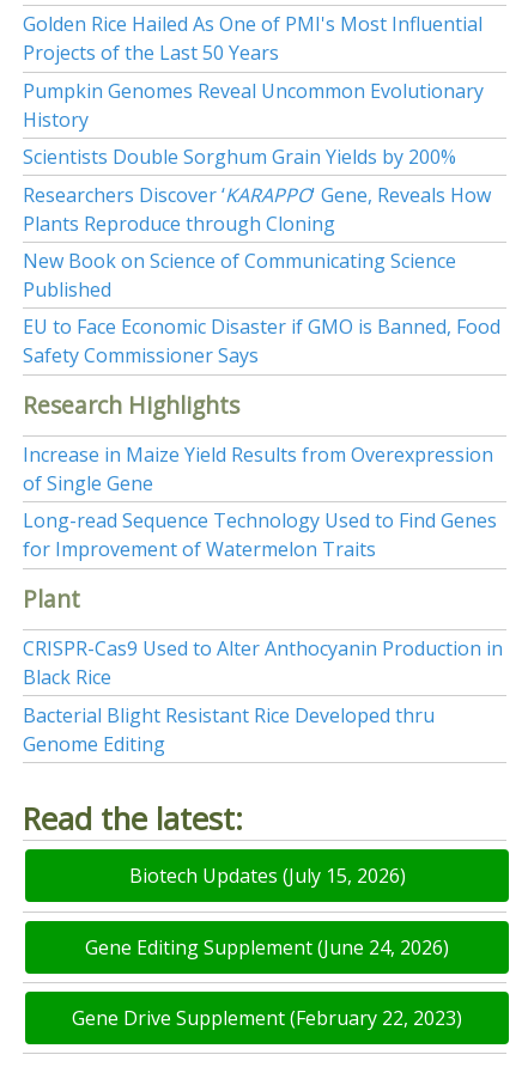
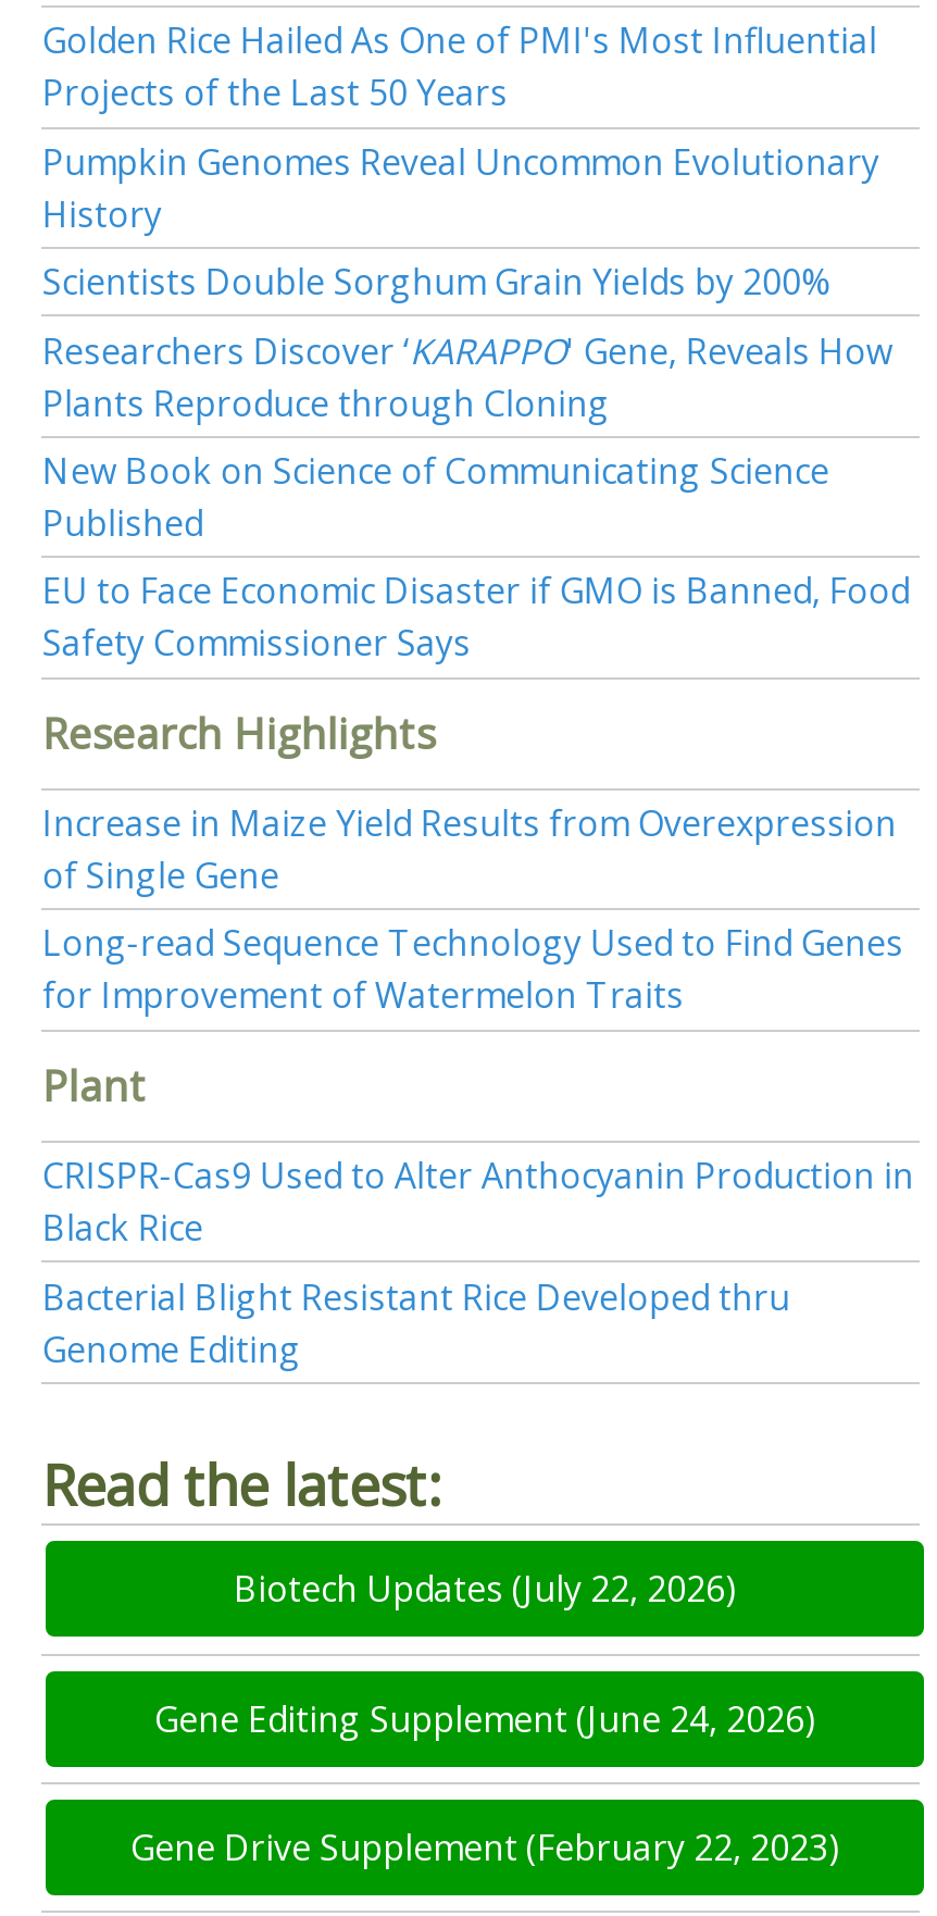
- Biotech Updates (July 15, 2026)
+ Biotech Updates (July 22, 2026)
